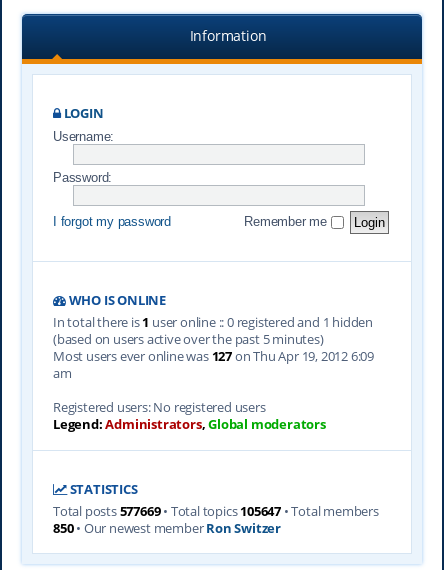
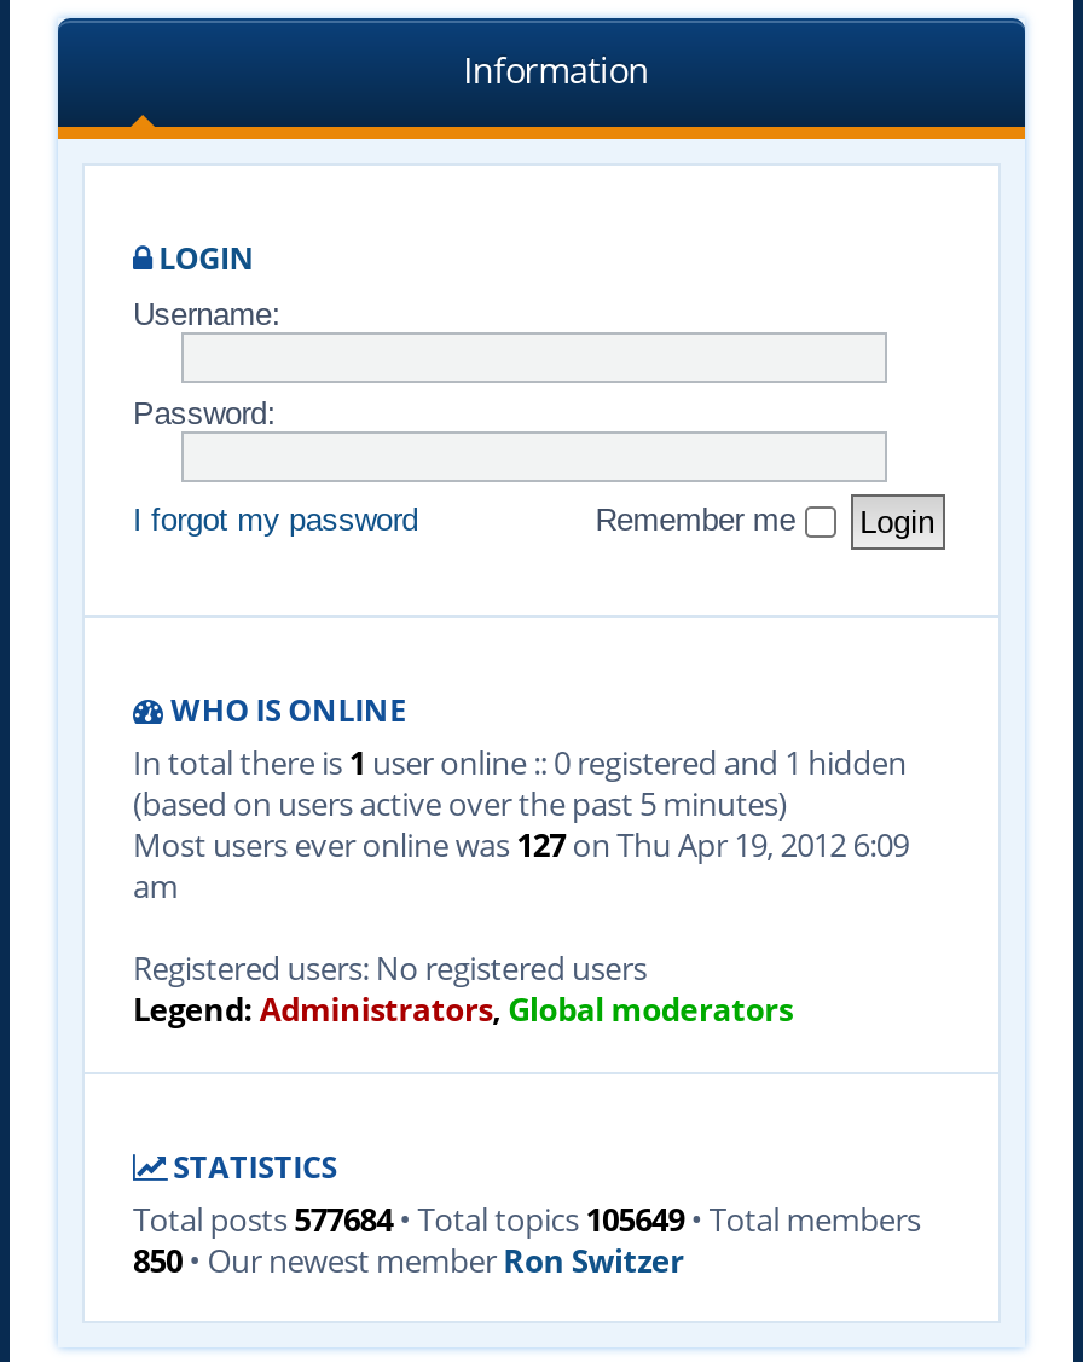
- Total posts 577669• Total topics 105647 • Total members
+ Total posts 577684• Total topics 105649 • Total members
